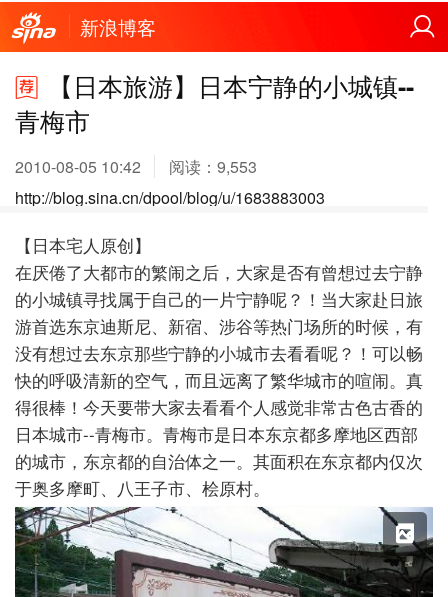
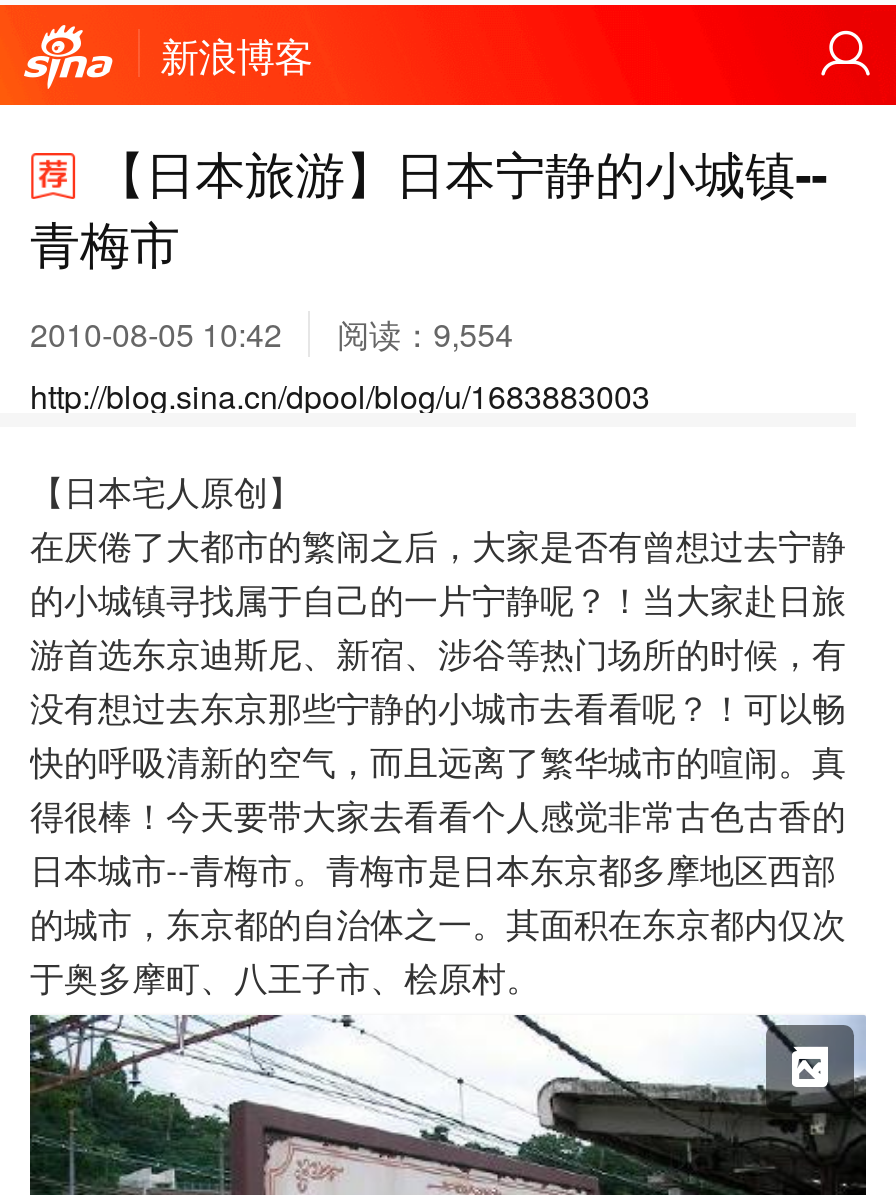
- 2010-08-05 10:42 阅读：9,553
+ 2010-08-05 10:42 阅读：9,554
